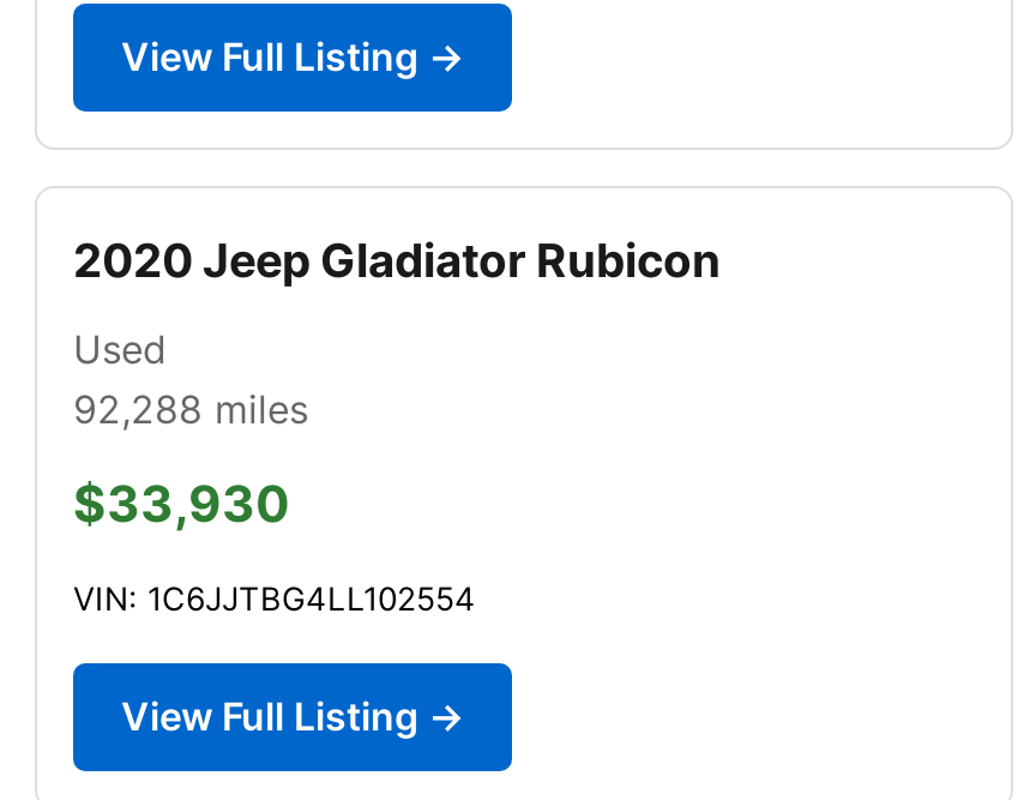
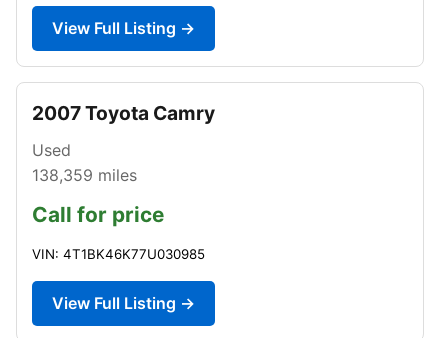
- 2020 Jeep Gladiator Rubicon
+ 2007 Toyota Camry

- 92,288 miles
+ 138,359 miles

- $33,930
+ Call for price

- VIN: 1C6JJTBG4LL102554
+ VIN: 4T1BK46K77U030985
